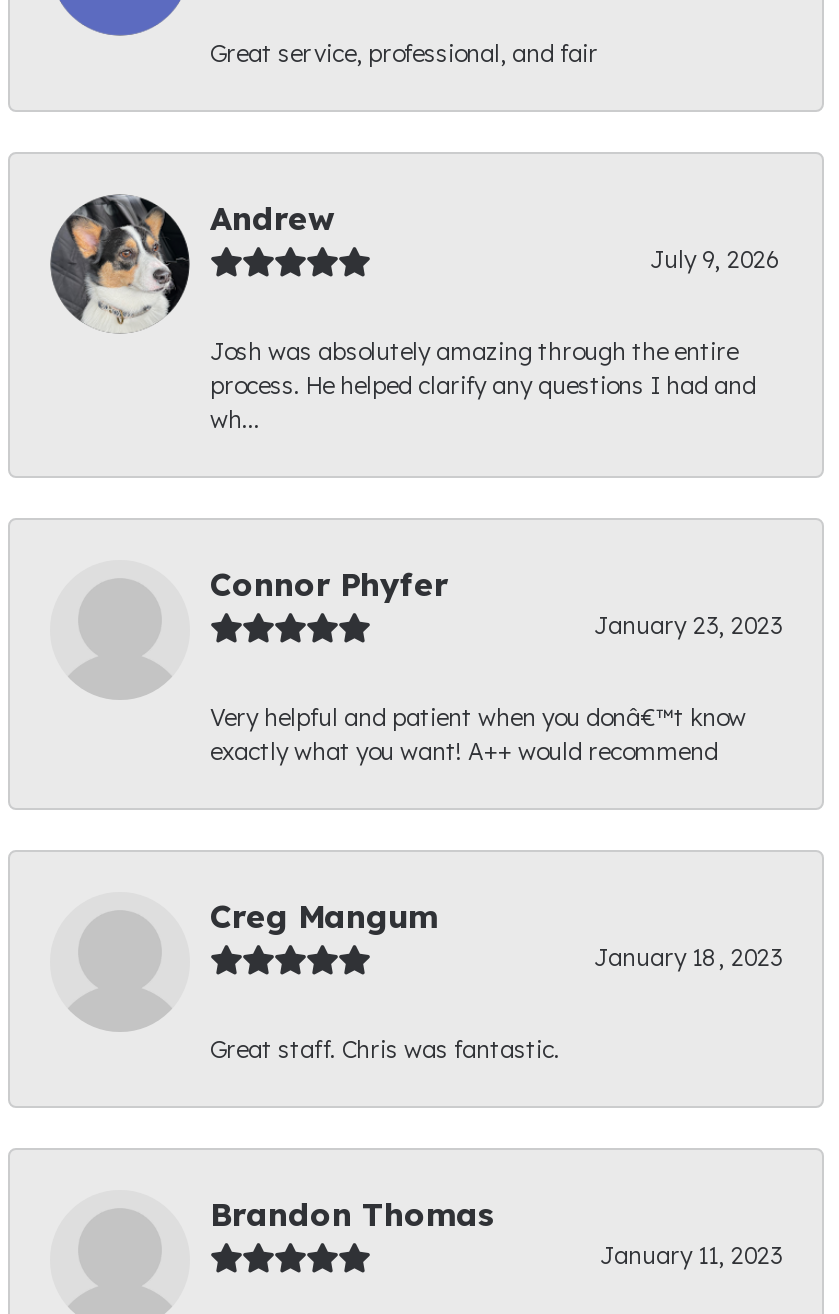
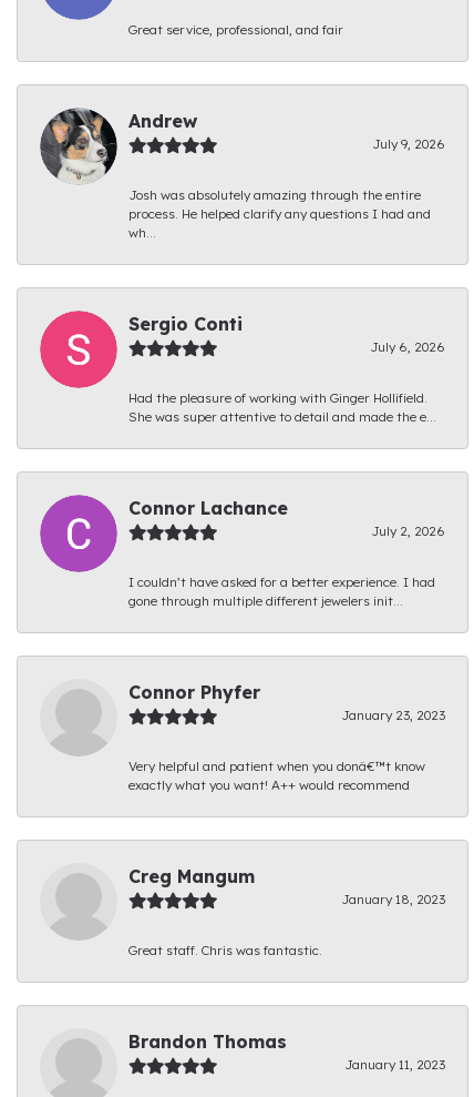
+ [image]
+ Sergio Conti
+ July 6, 2026
+ Had the pleasure of working with Ginger Hollifield.
+ She was super attentive to detail and made the e...

+ [image]
+ Connor Lachance
+ July 2, 2026
+ I couldn’t have asked for a better experience. I had
+ gone through multiple different jewelers init...
